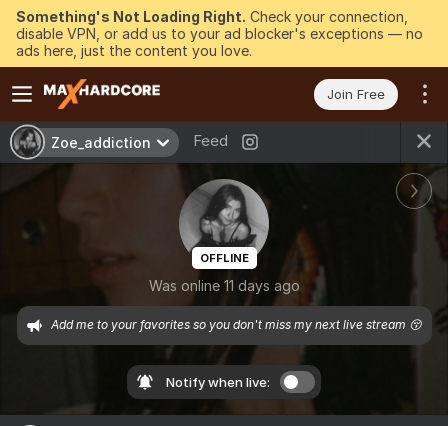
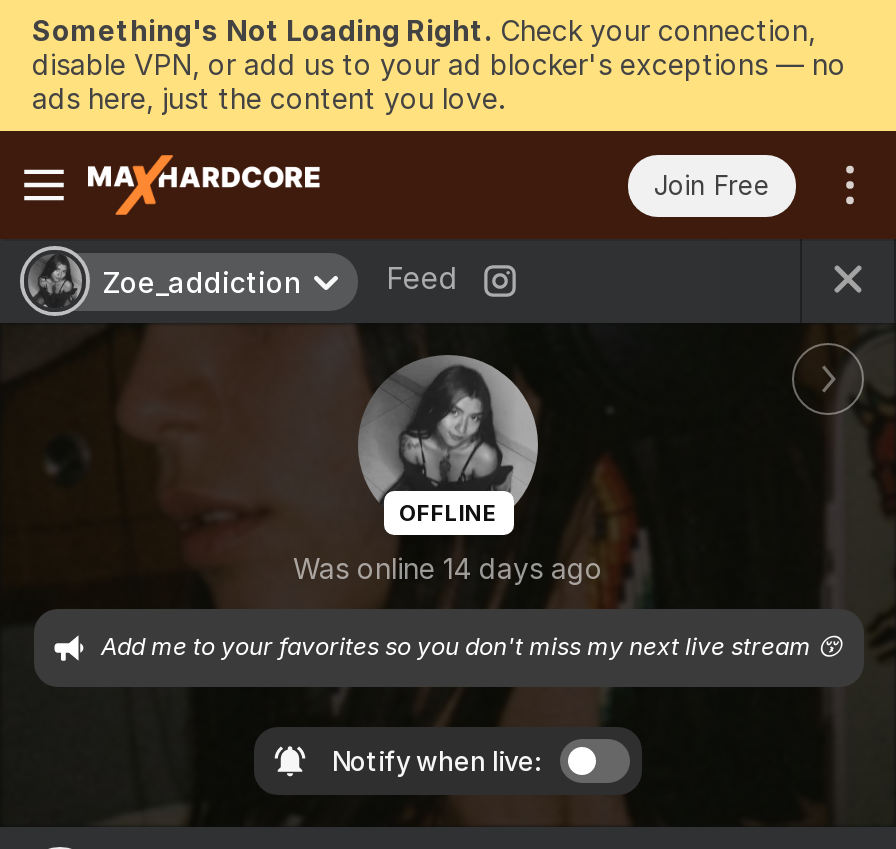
- Was online 11 days ago
+ Was online 14 days ago
